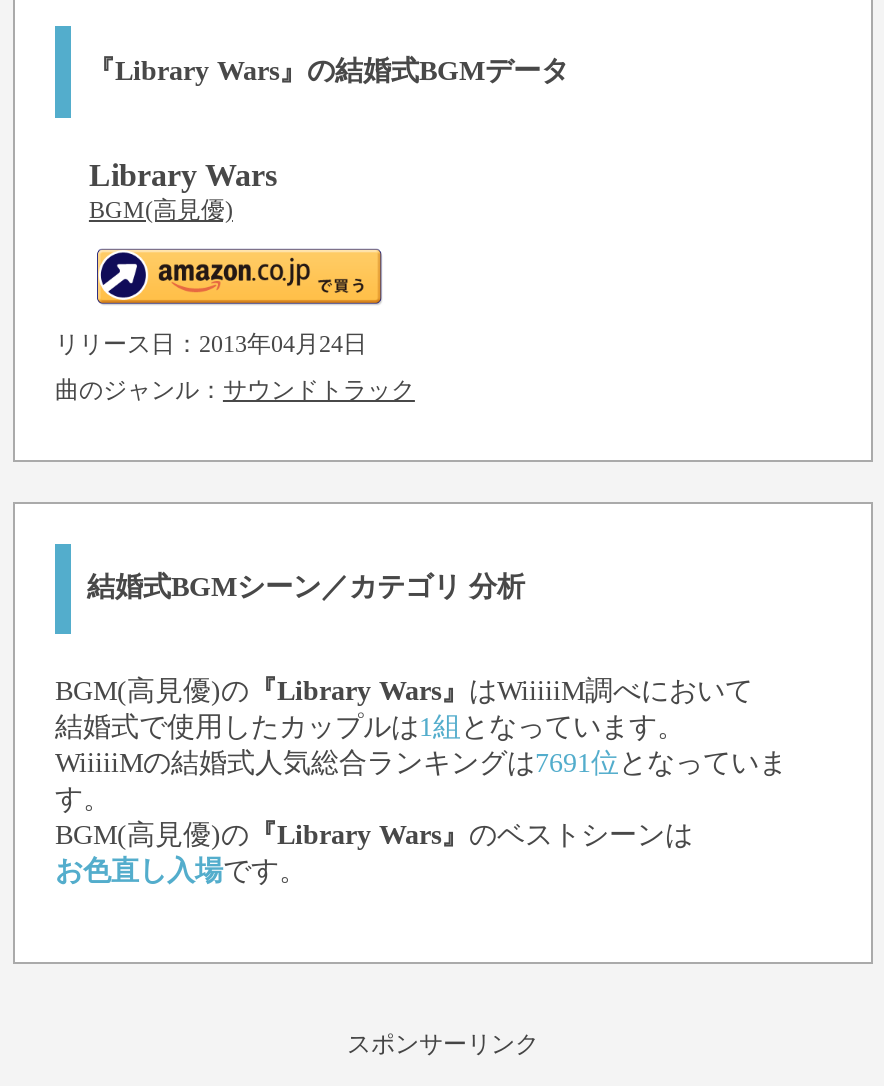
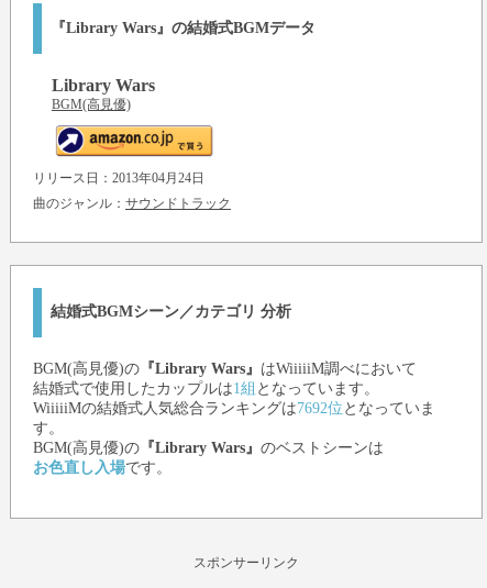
- WiiiiiMの結婚式人気総合ランキングは7691位となっていま
+ WiiiiiMの結婚式人気総合ランキングは7692位となっていま
